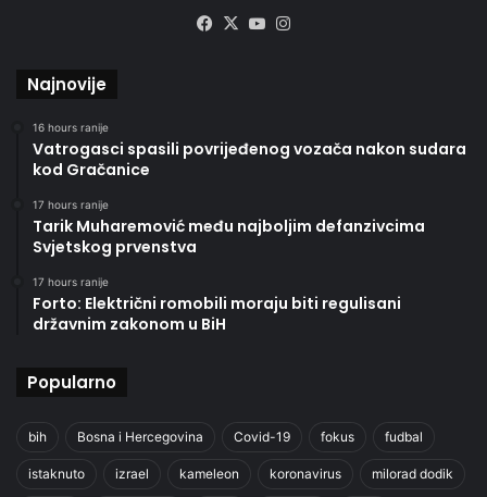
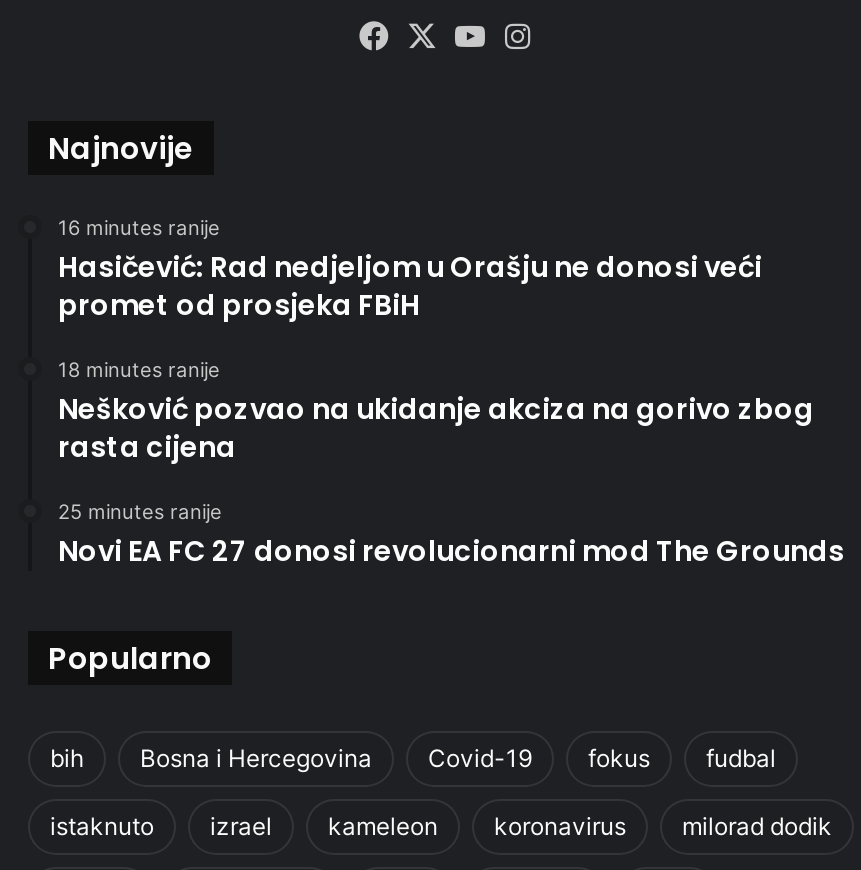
- 16 hours ranije
- Vatrogasci spasili povrijeđenog vozača nakon sudara
- kod Gračanice
+ 16 minutes ranije
+ Hasičević: Rad nedjeljom u Orašju ne donosi veći
+ promet od prosjeka FBiH

- 17 hours ranije
- Tarik Muharemović među najboljim defanzivcima
- Svjetskog prvenstva
+ 18 minutes ranije
+ Nešković pozvao na ukidanje akciza na gorivo zbog
+ rasta cijena

- 17 hours ranije
- Forto: Električni romobili moraju biti regulisani
- državnim zakonom u BiH
+ 25 minutes ranije
+ Novi EA FC 27 donosi revolucionarni mod The Grounds
